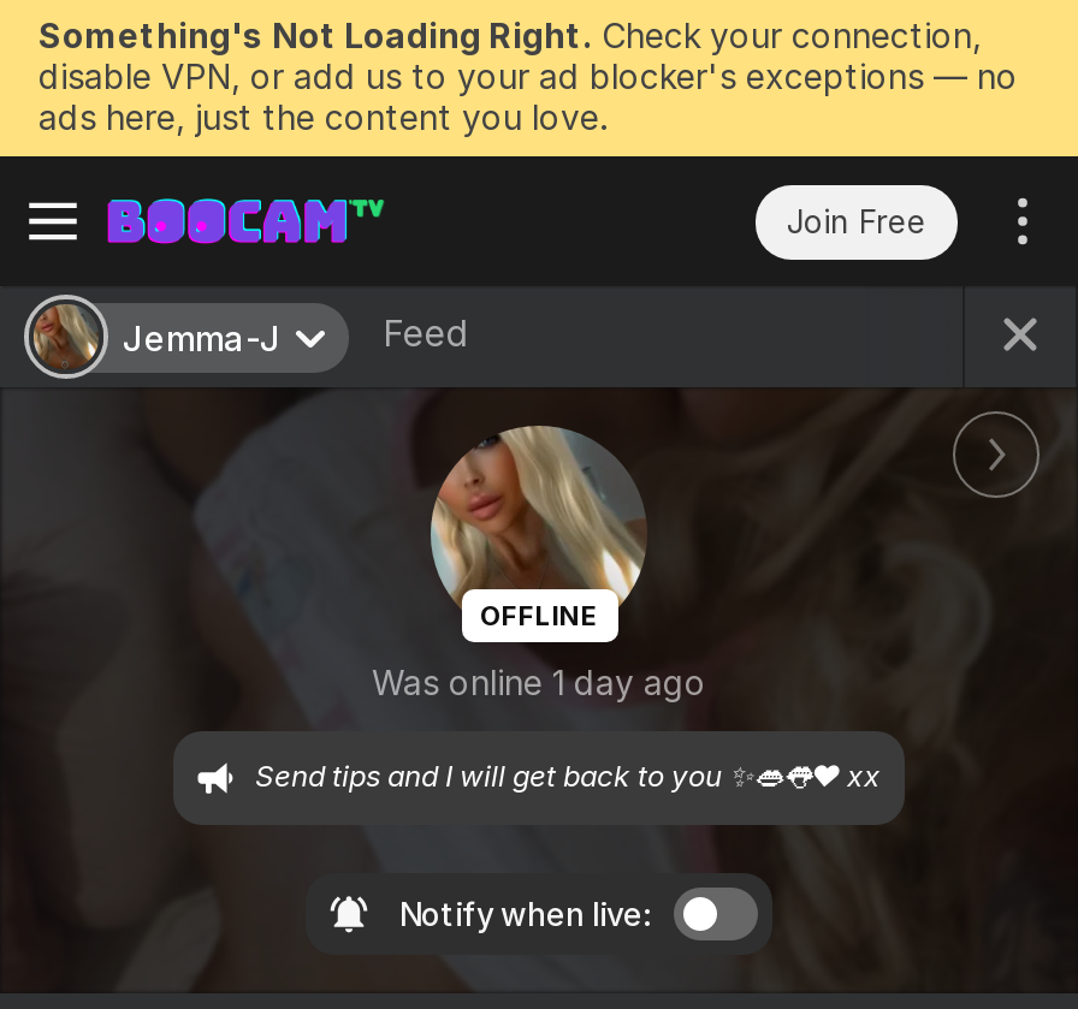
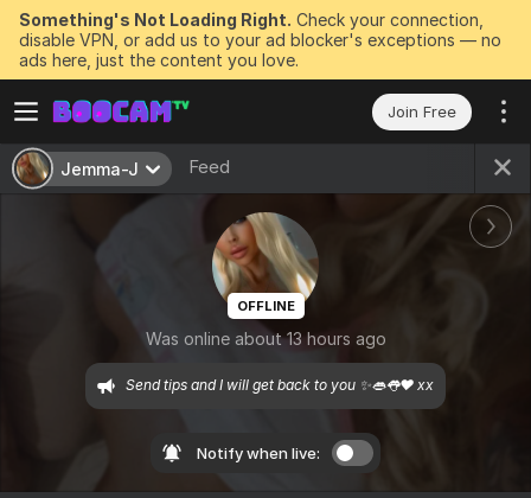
- Was online 1 day ago
+ Was online about 13 hours ago
